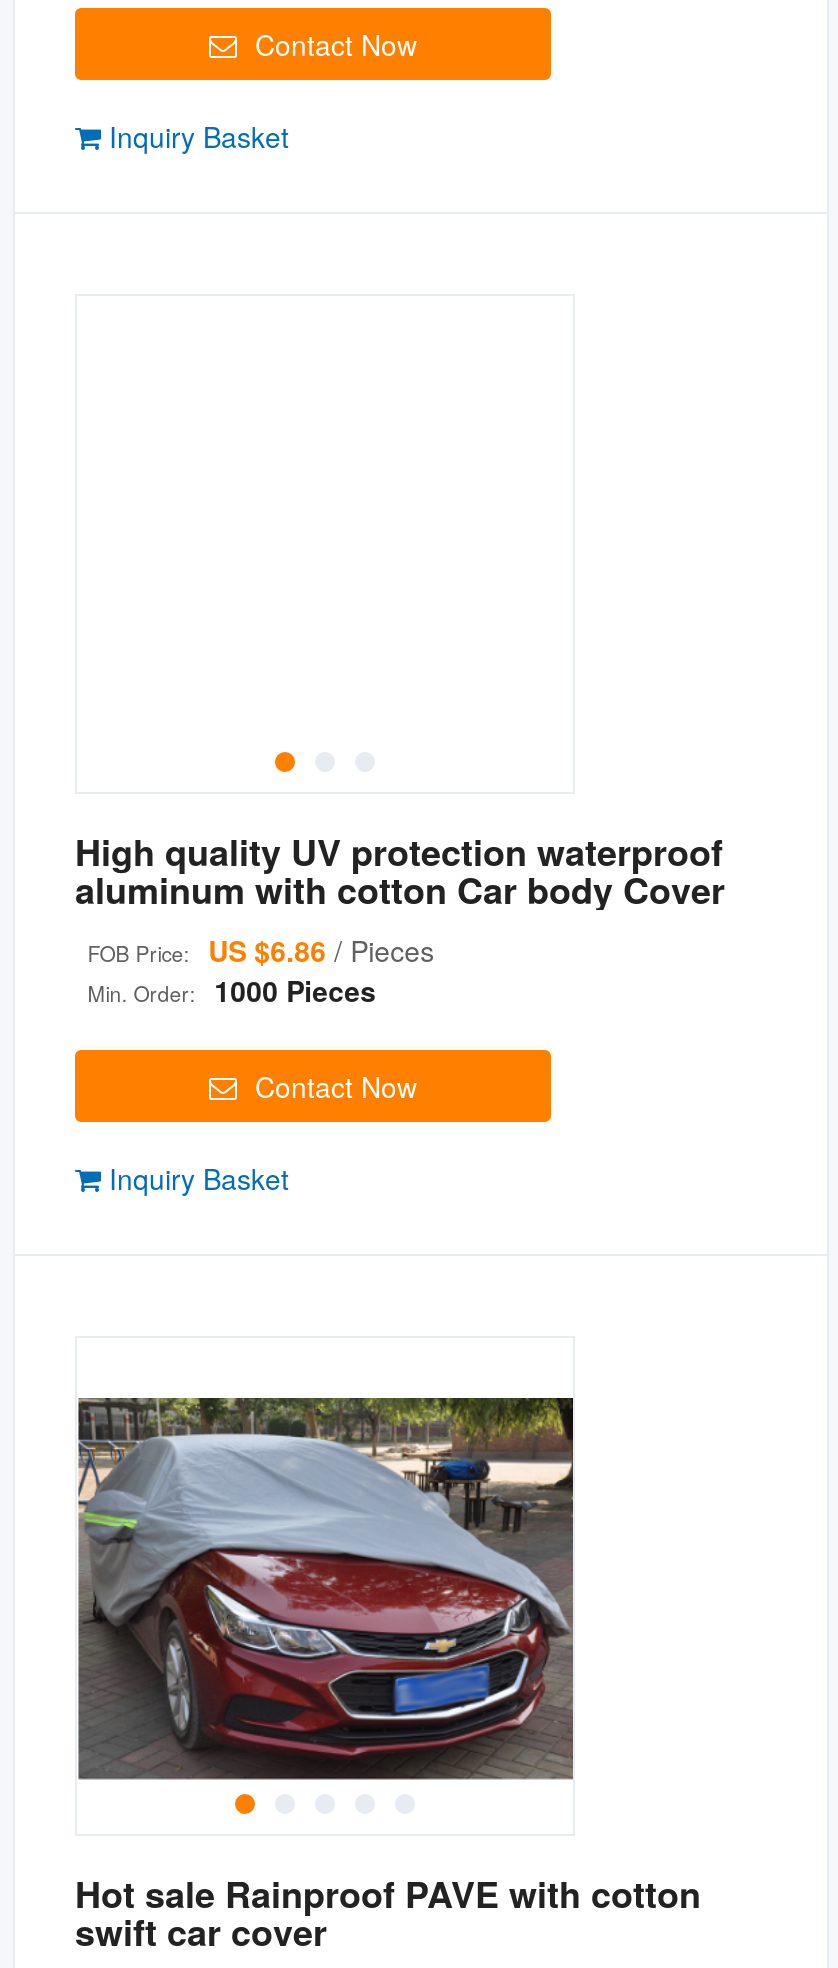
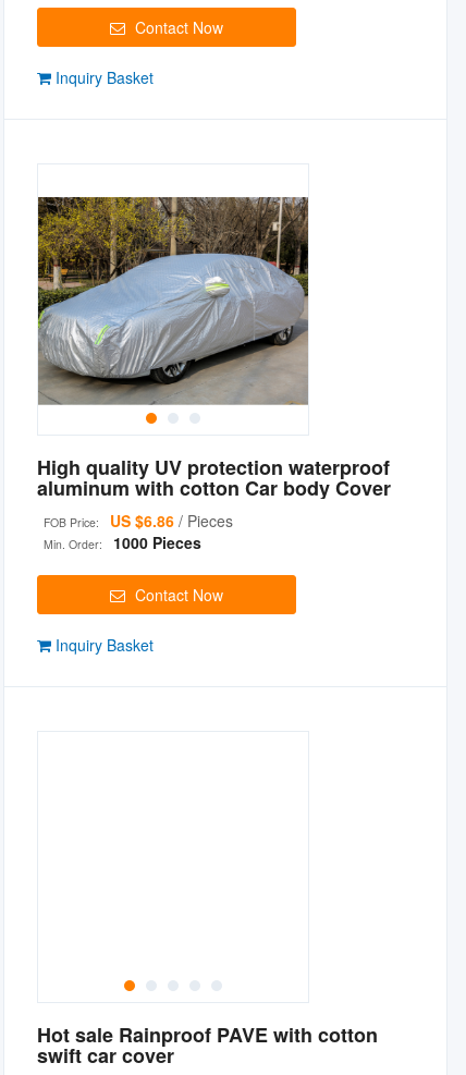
+ [image]

- [image]
